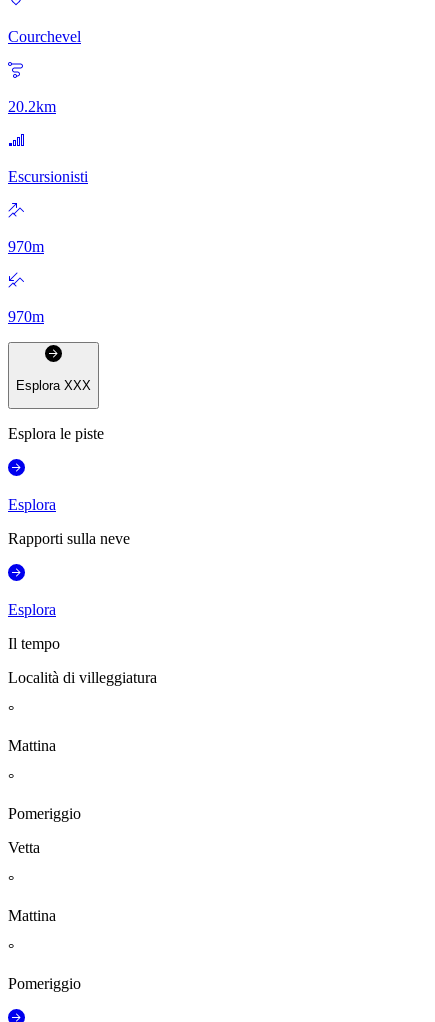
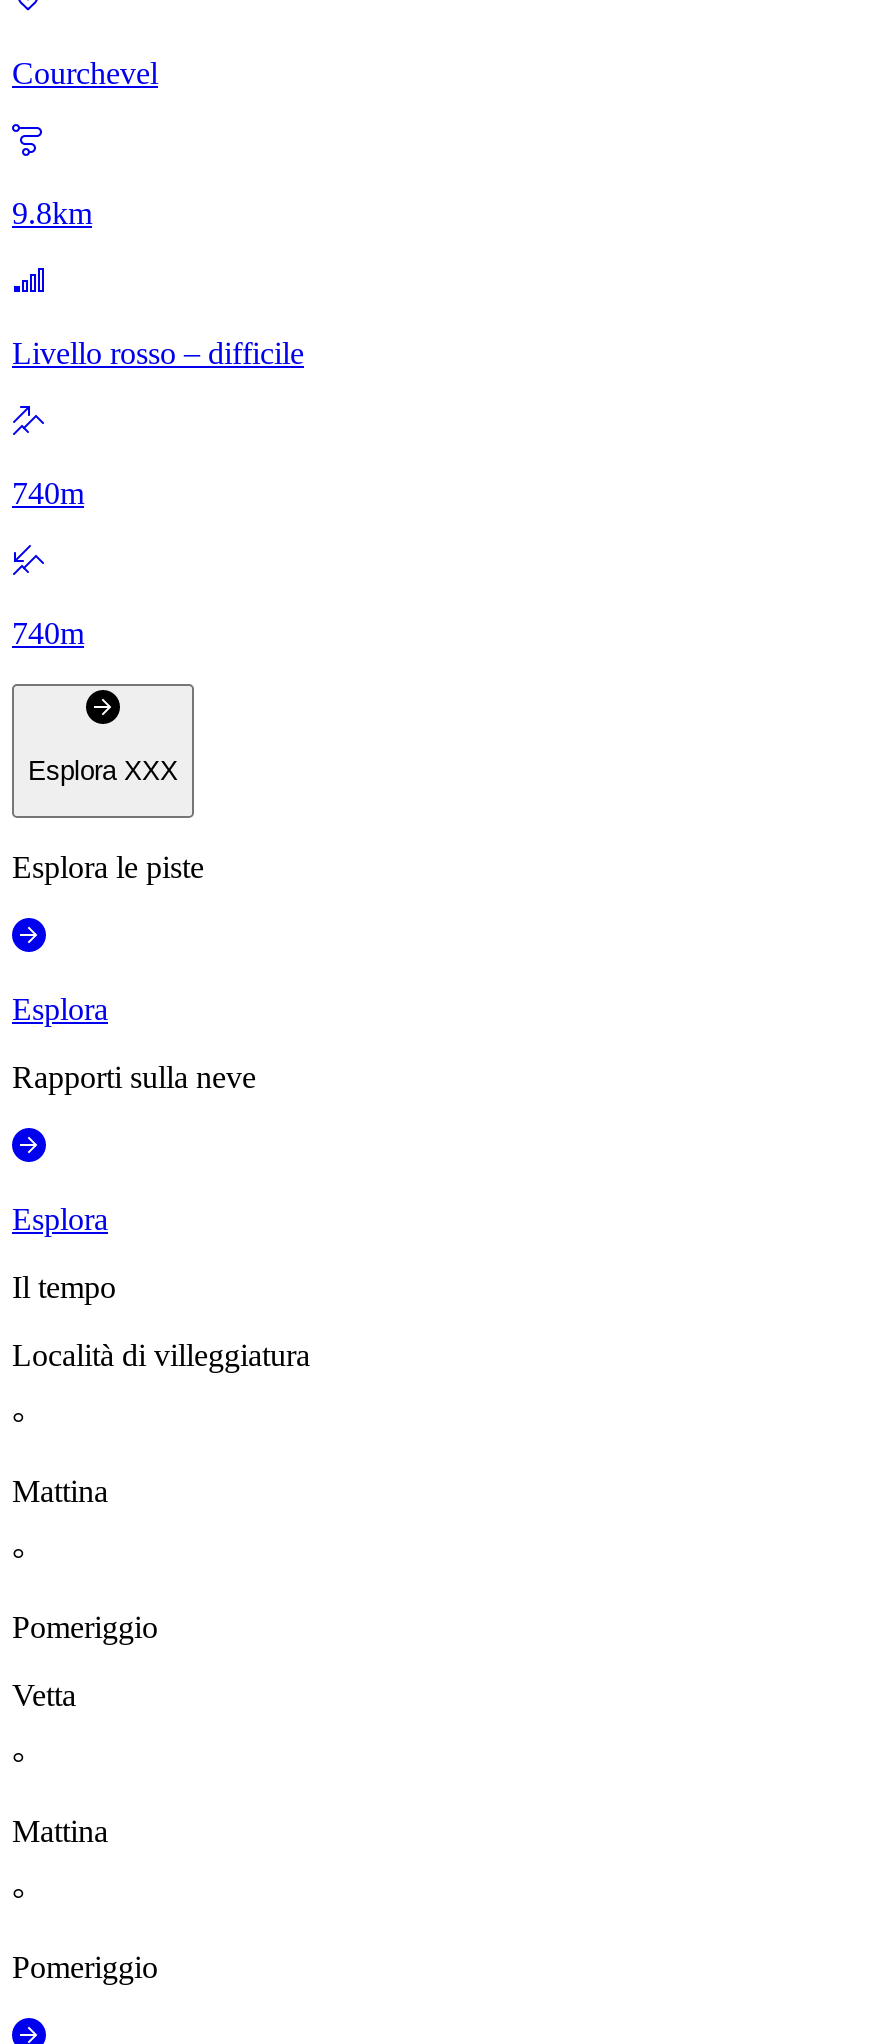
- 20.2km
+ 9.8km

- Escursionisti
+ Livello rosso – difficile

- 970m
+ 740m

- 970m
+ 740m
